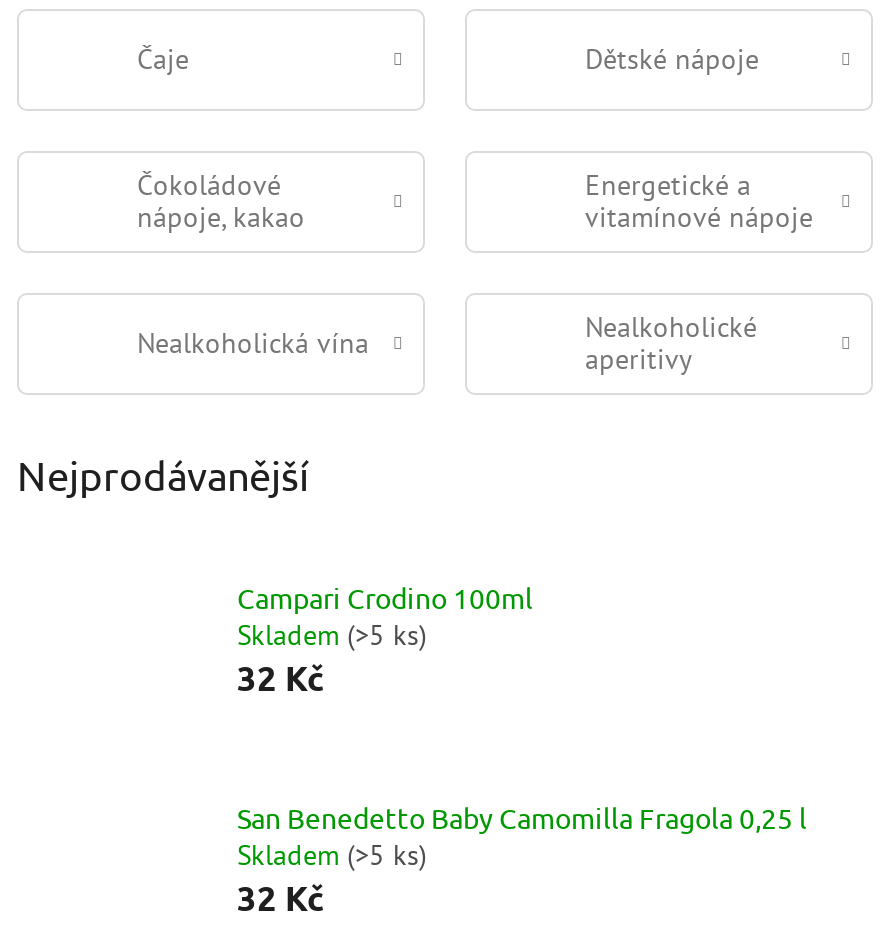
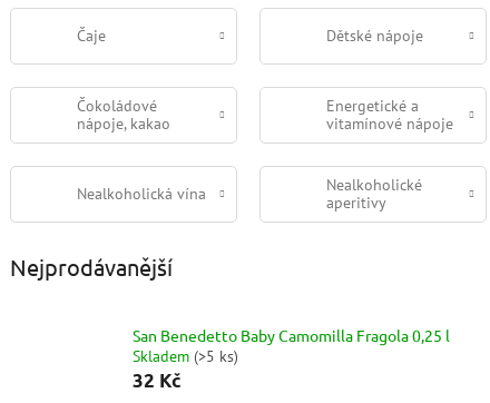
- Campari Crodino 100ml
- Skladem (>5 ks)
- 32 Kč
